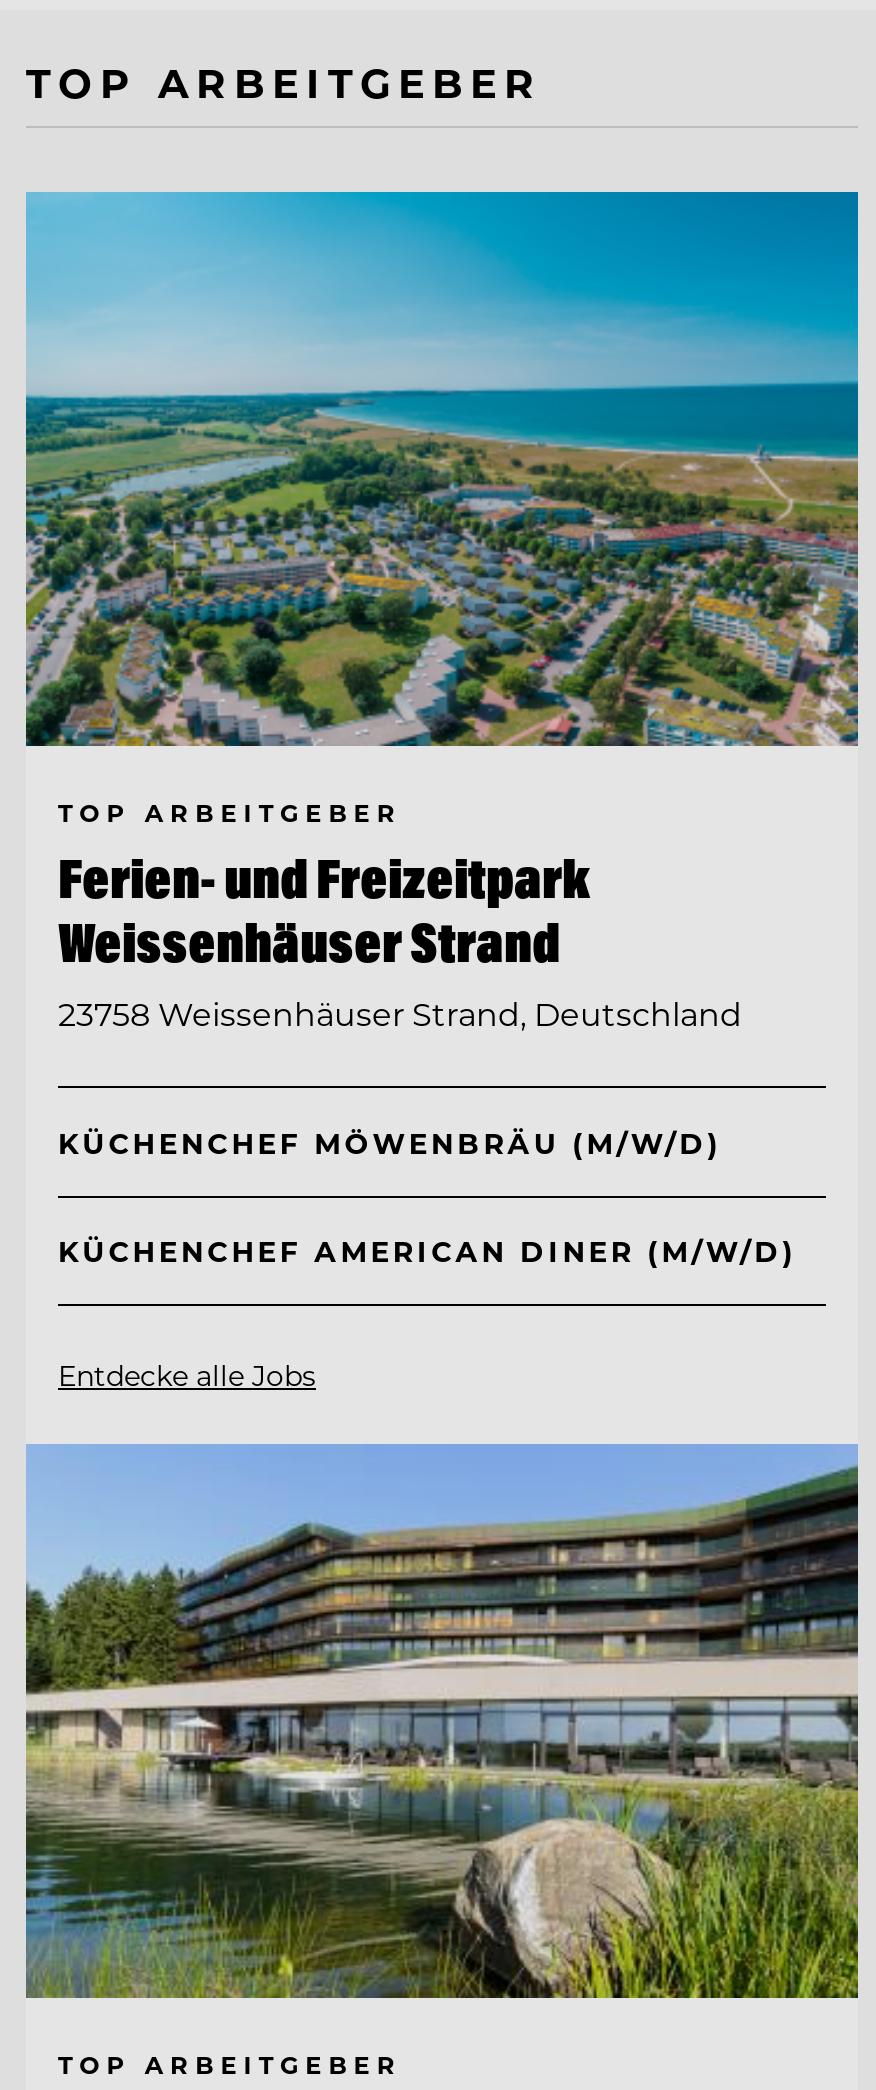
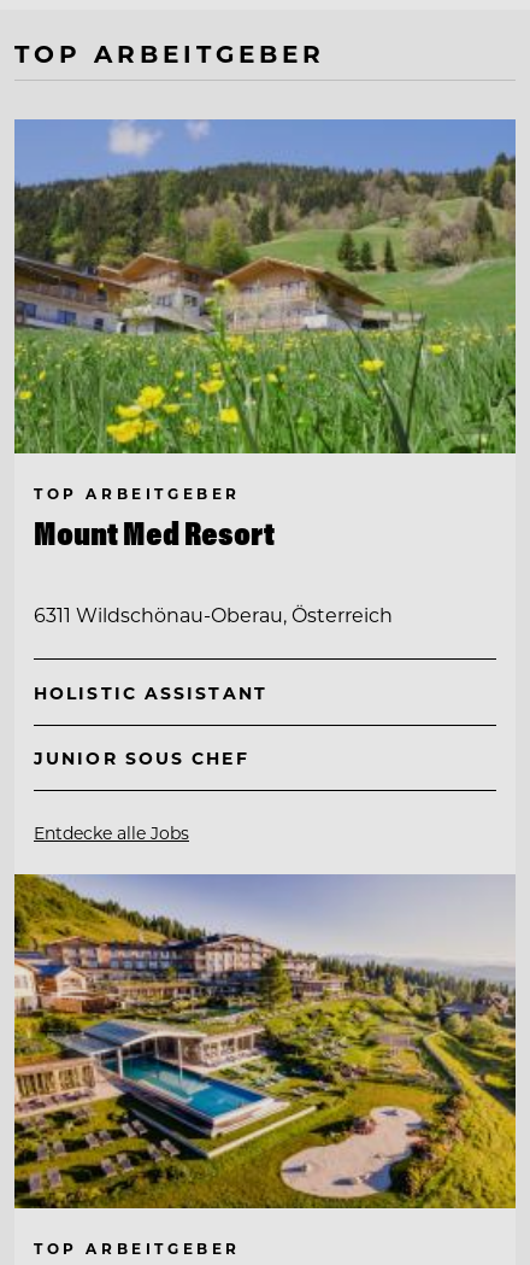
- [image]
+ [image]

- Ferien- und Freizeitpark
- Weissenhäuser Strand
- 23758 Weissenhäuser Strand, Deutschland
- KÜCHENCHEF MÖWENBRÄU (M/W/D)
- KÜCHENCHEF AMERICAN DINER (M/W/D)
+ Mount Med Resort
+ 6311 Wildschönau-Oberau, Österreich
+ HOLISTIC ASSISTANT
+ JUNIOR SOUS CHEF

- [image]
+ [image]
